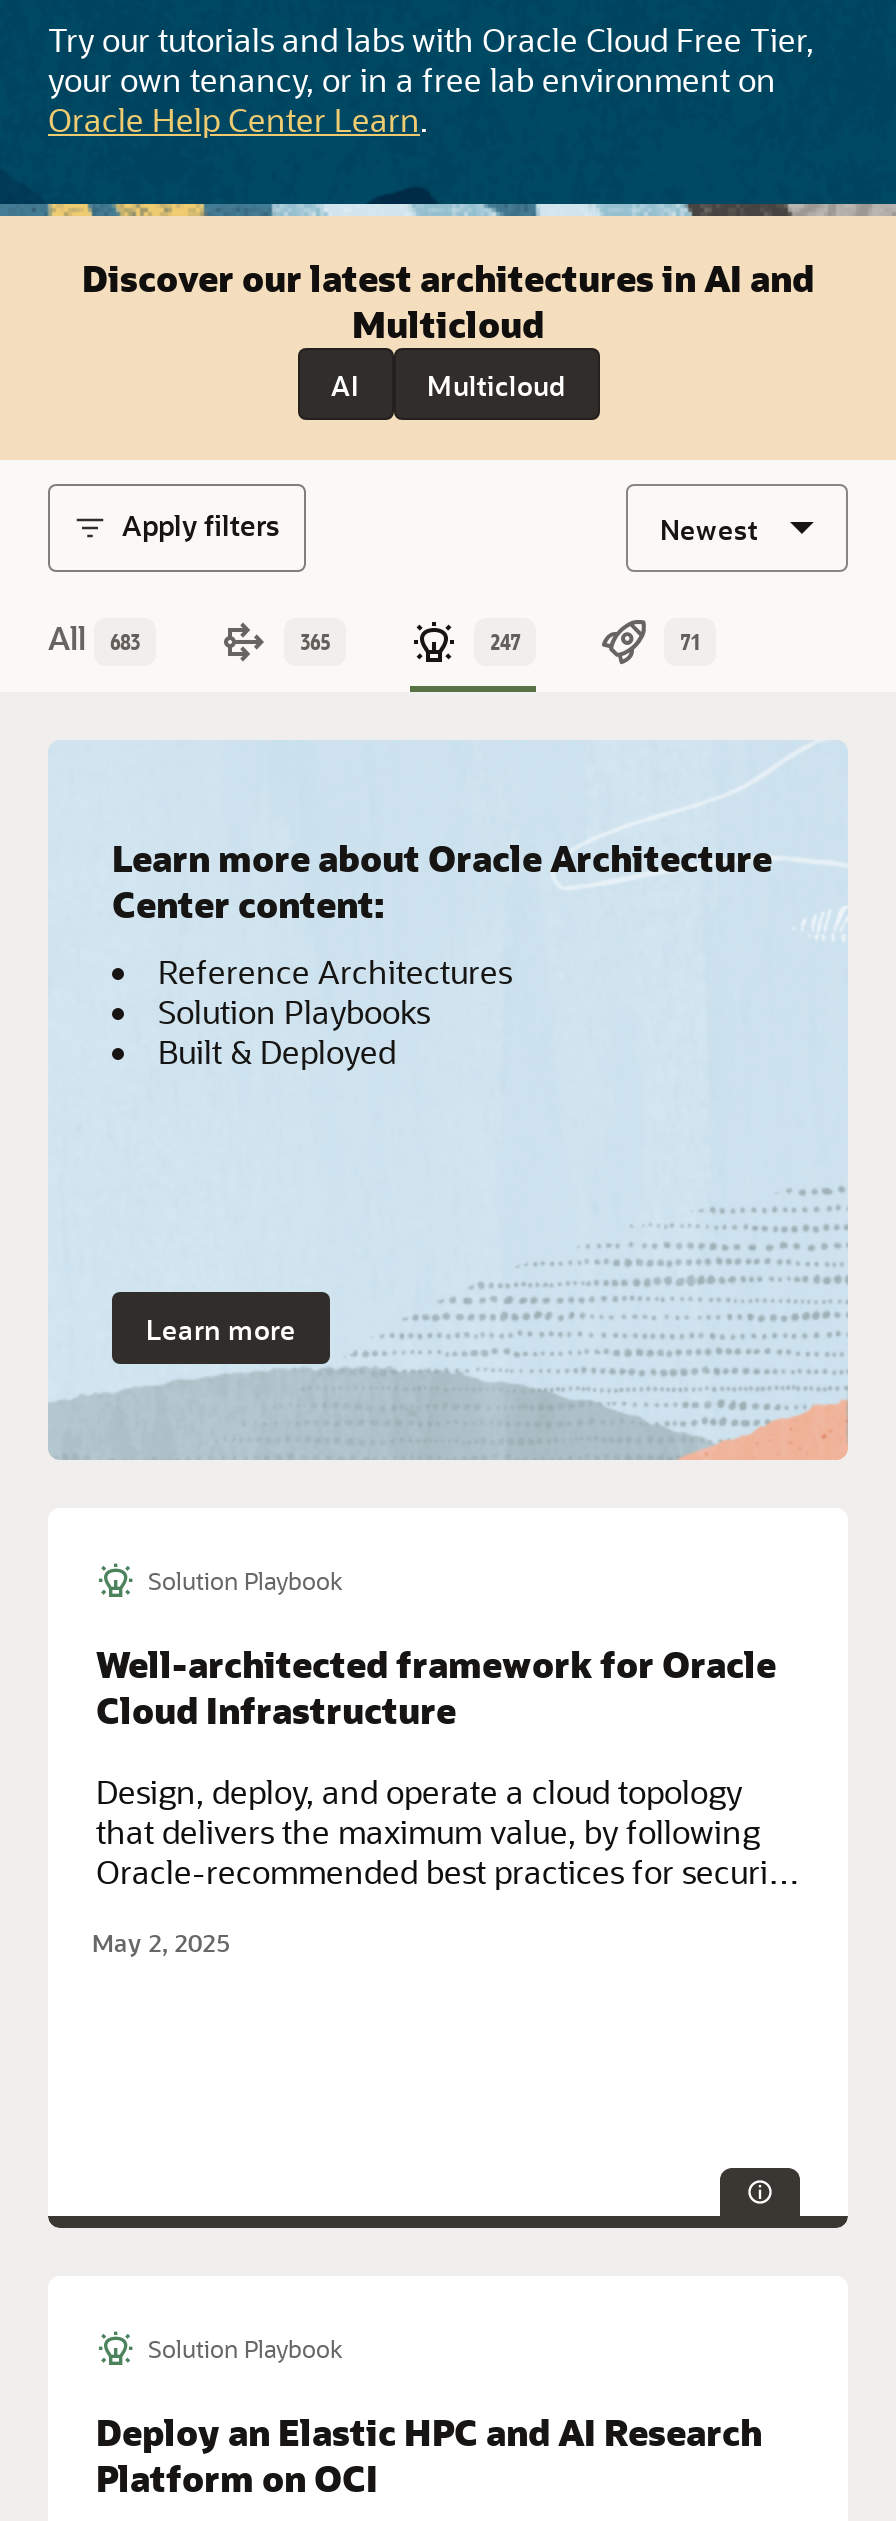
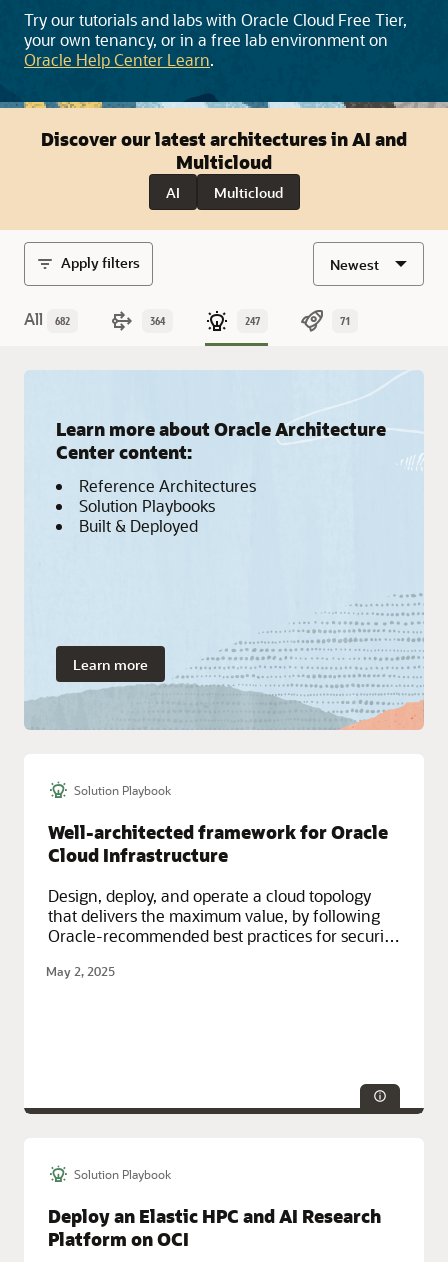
- All 683
+ All 682

- 365
+ 364
